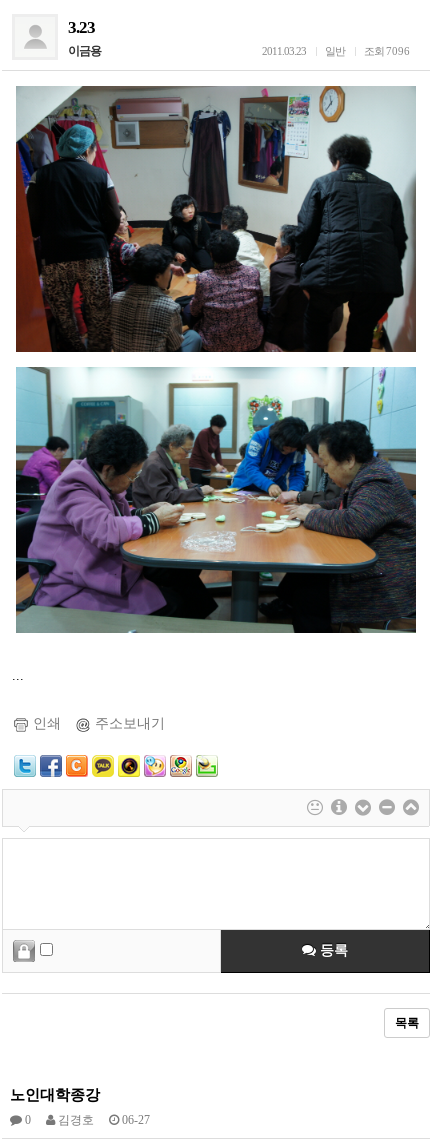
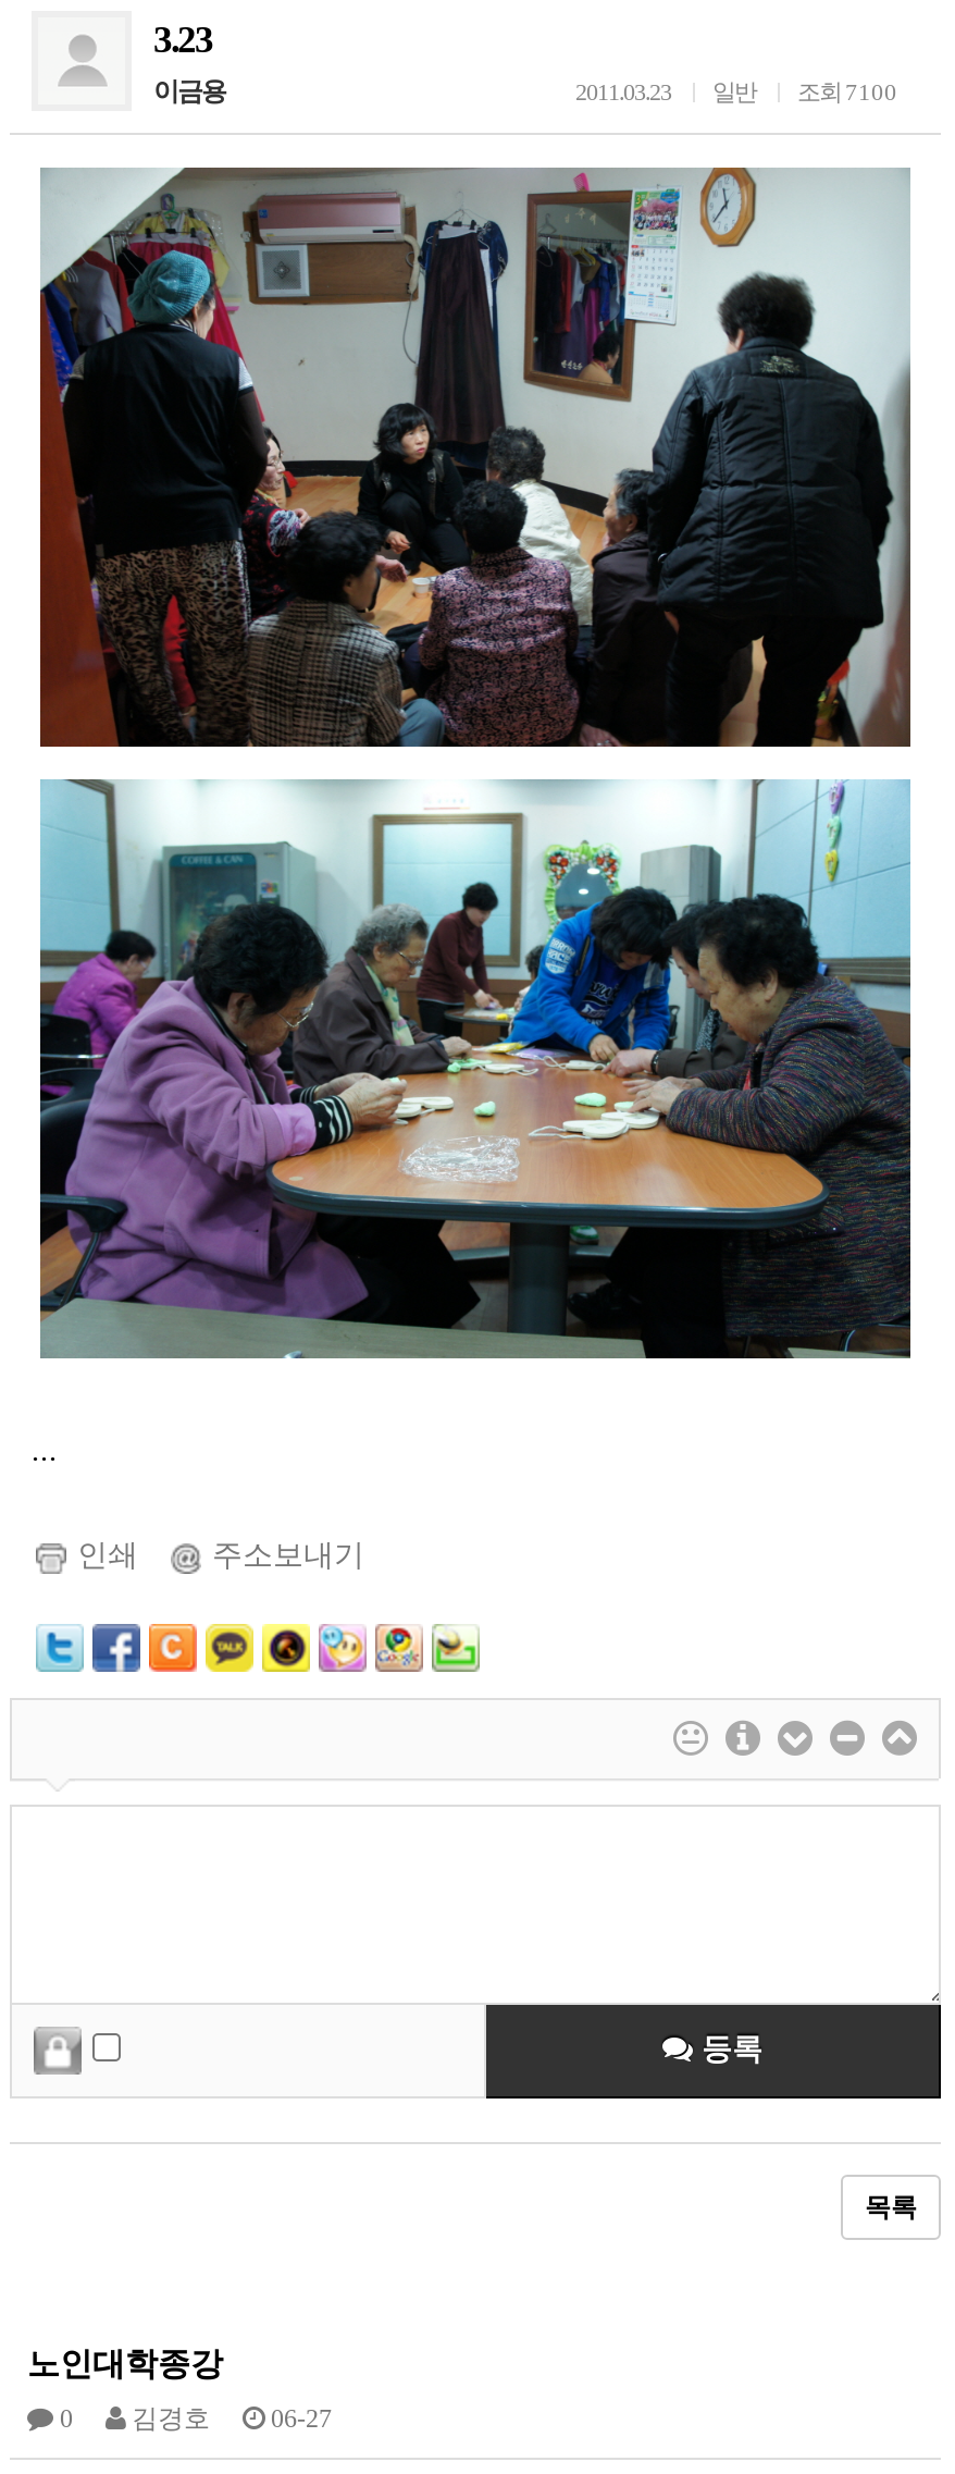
- 2011.03.23 일반 조회 7096
+ 2011.03.23 일반 조회 7100
